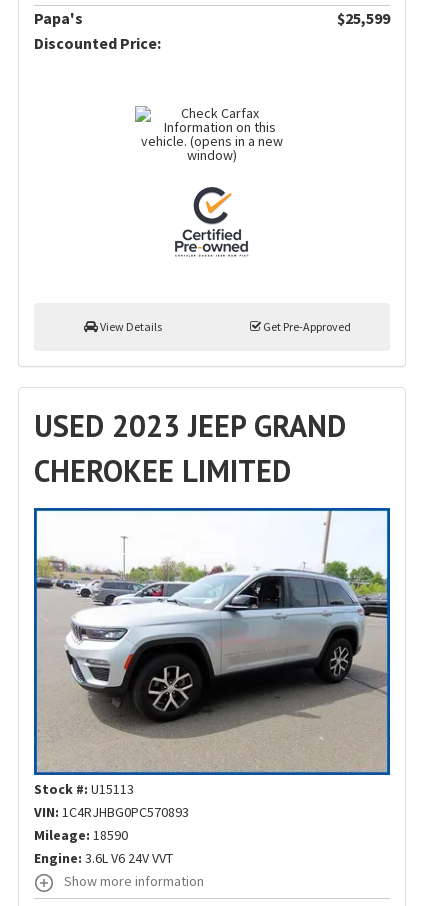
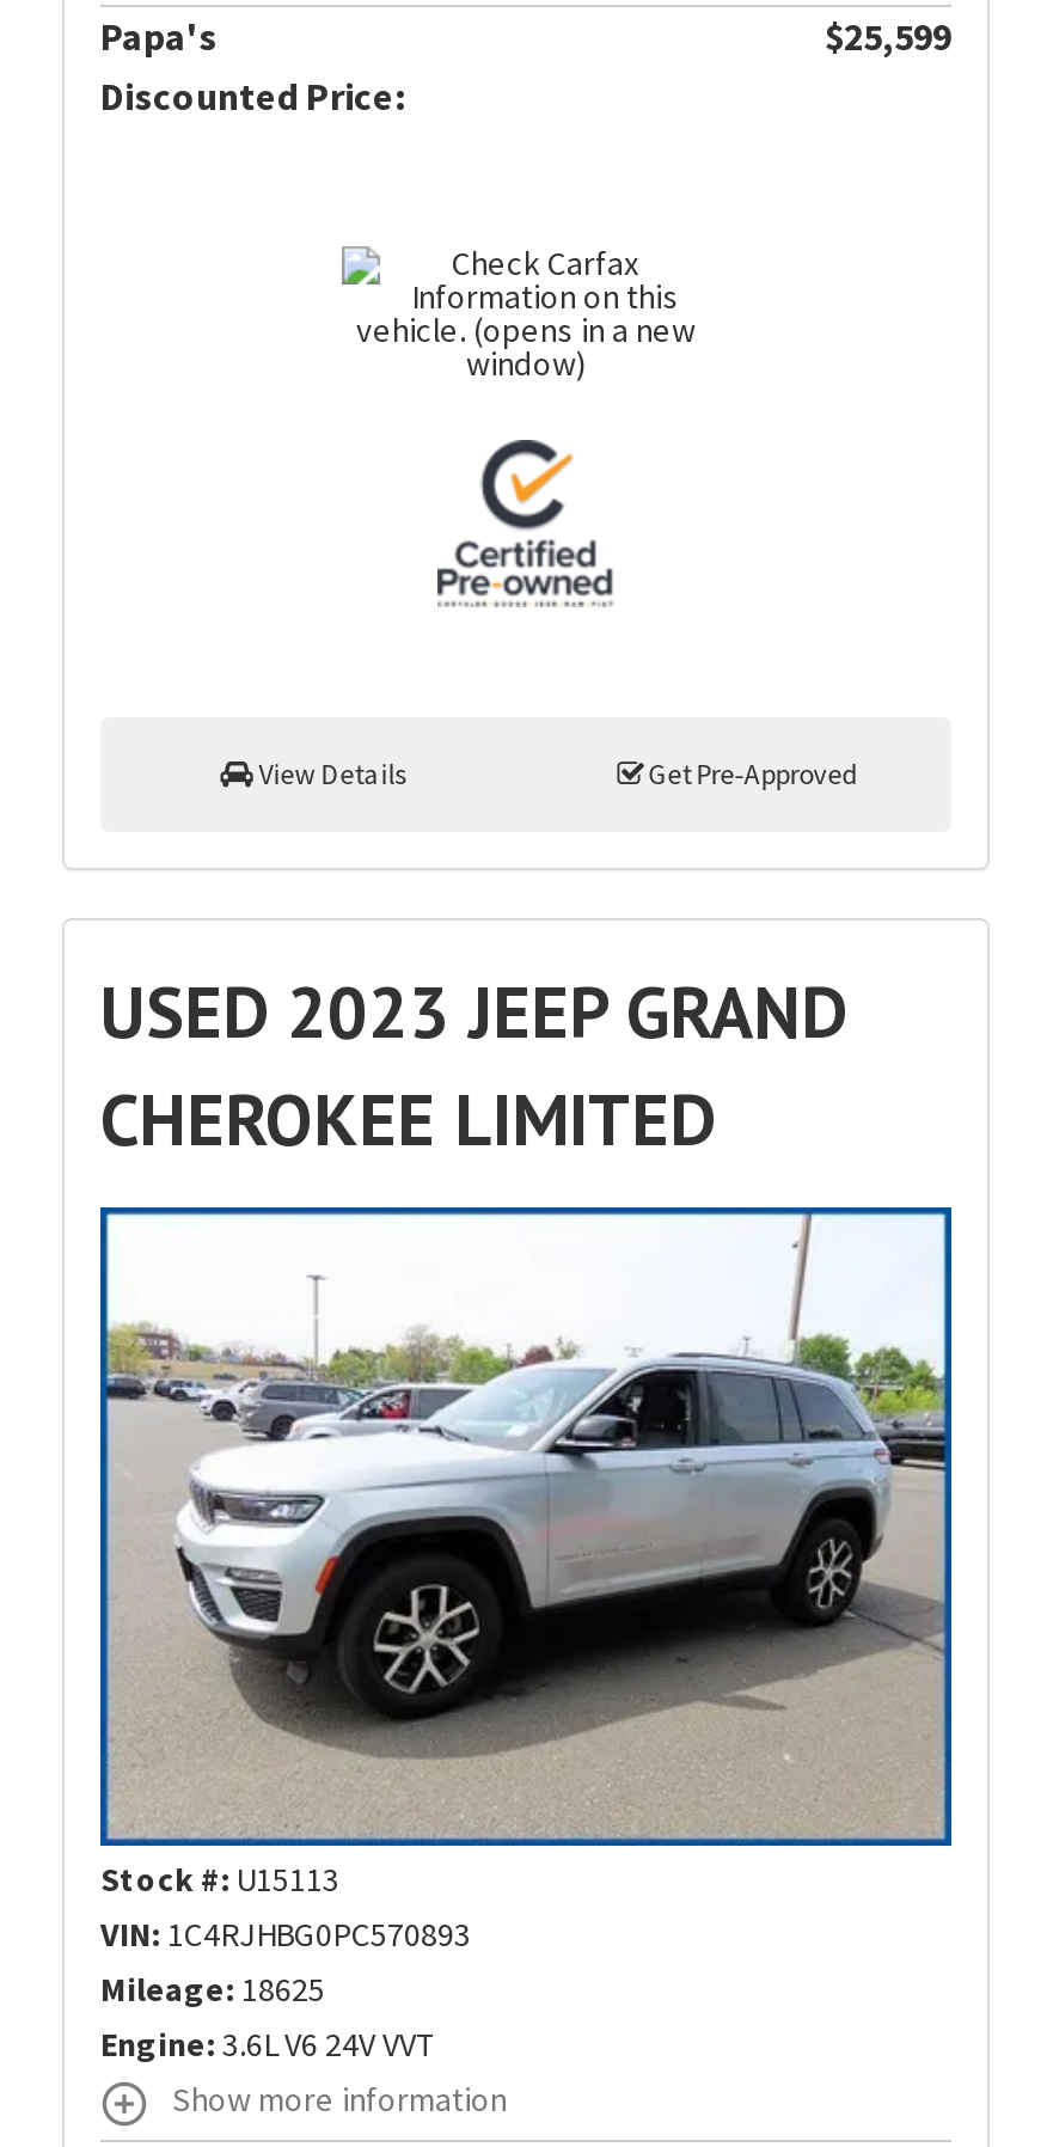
- Mileage: 18590
+ Mileage: 18625
